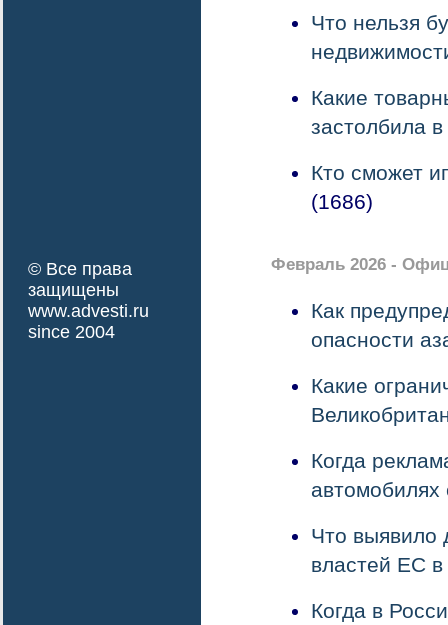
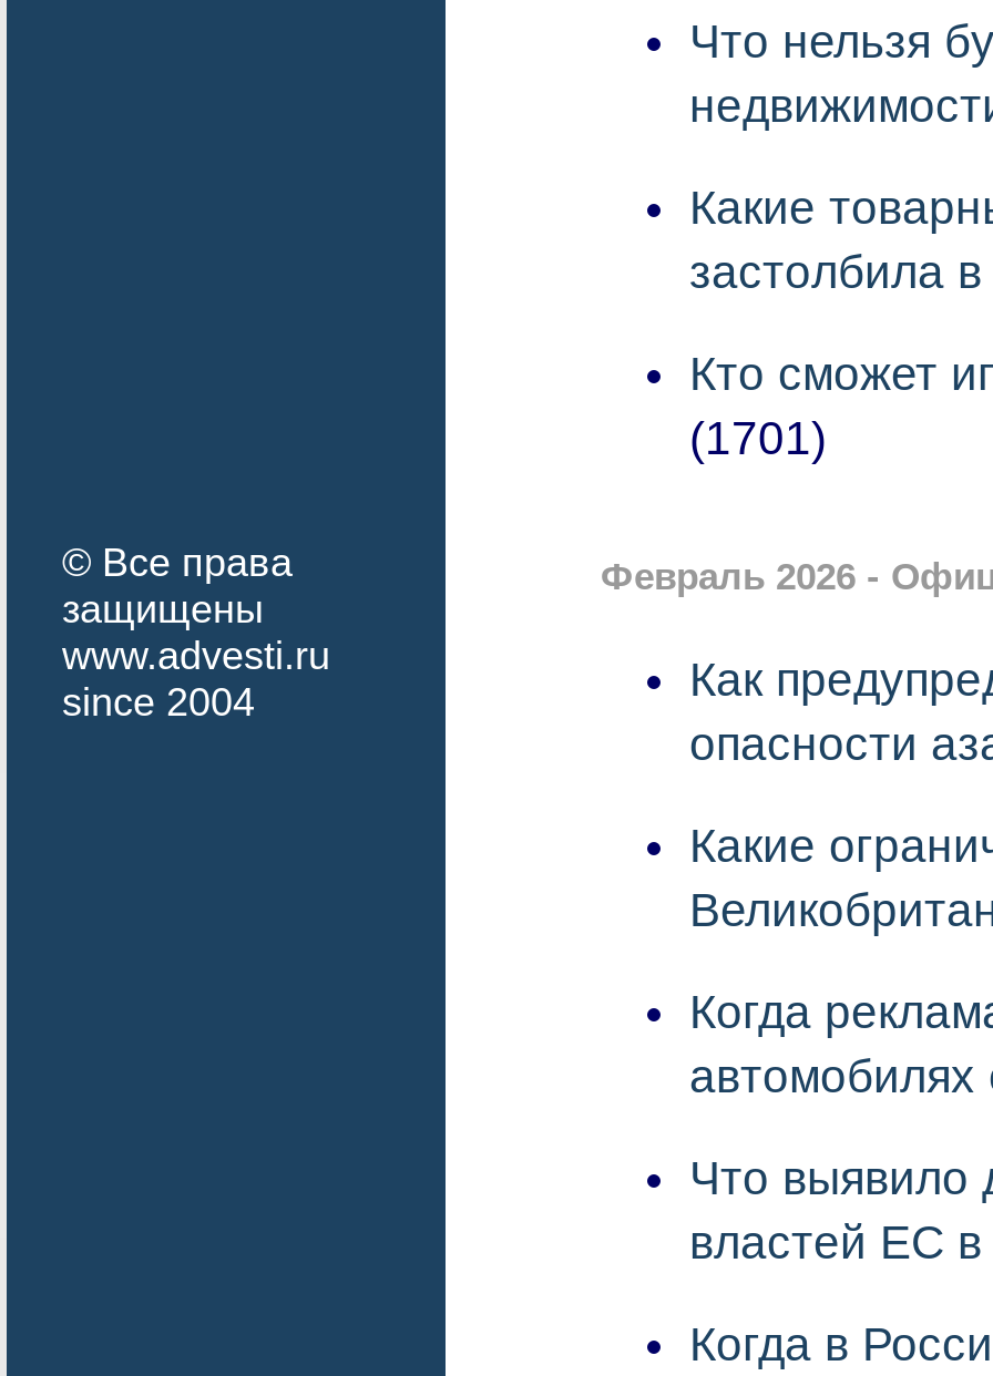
- (1686)
+ (1701)
